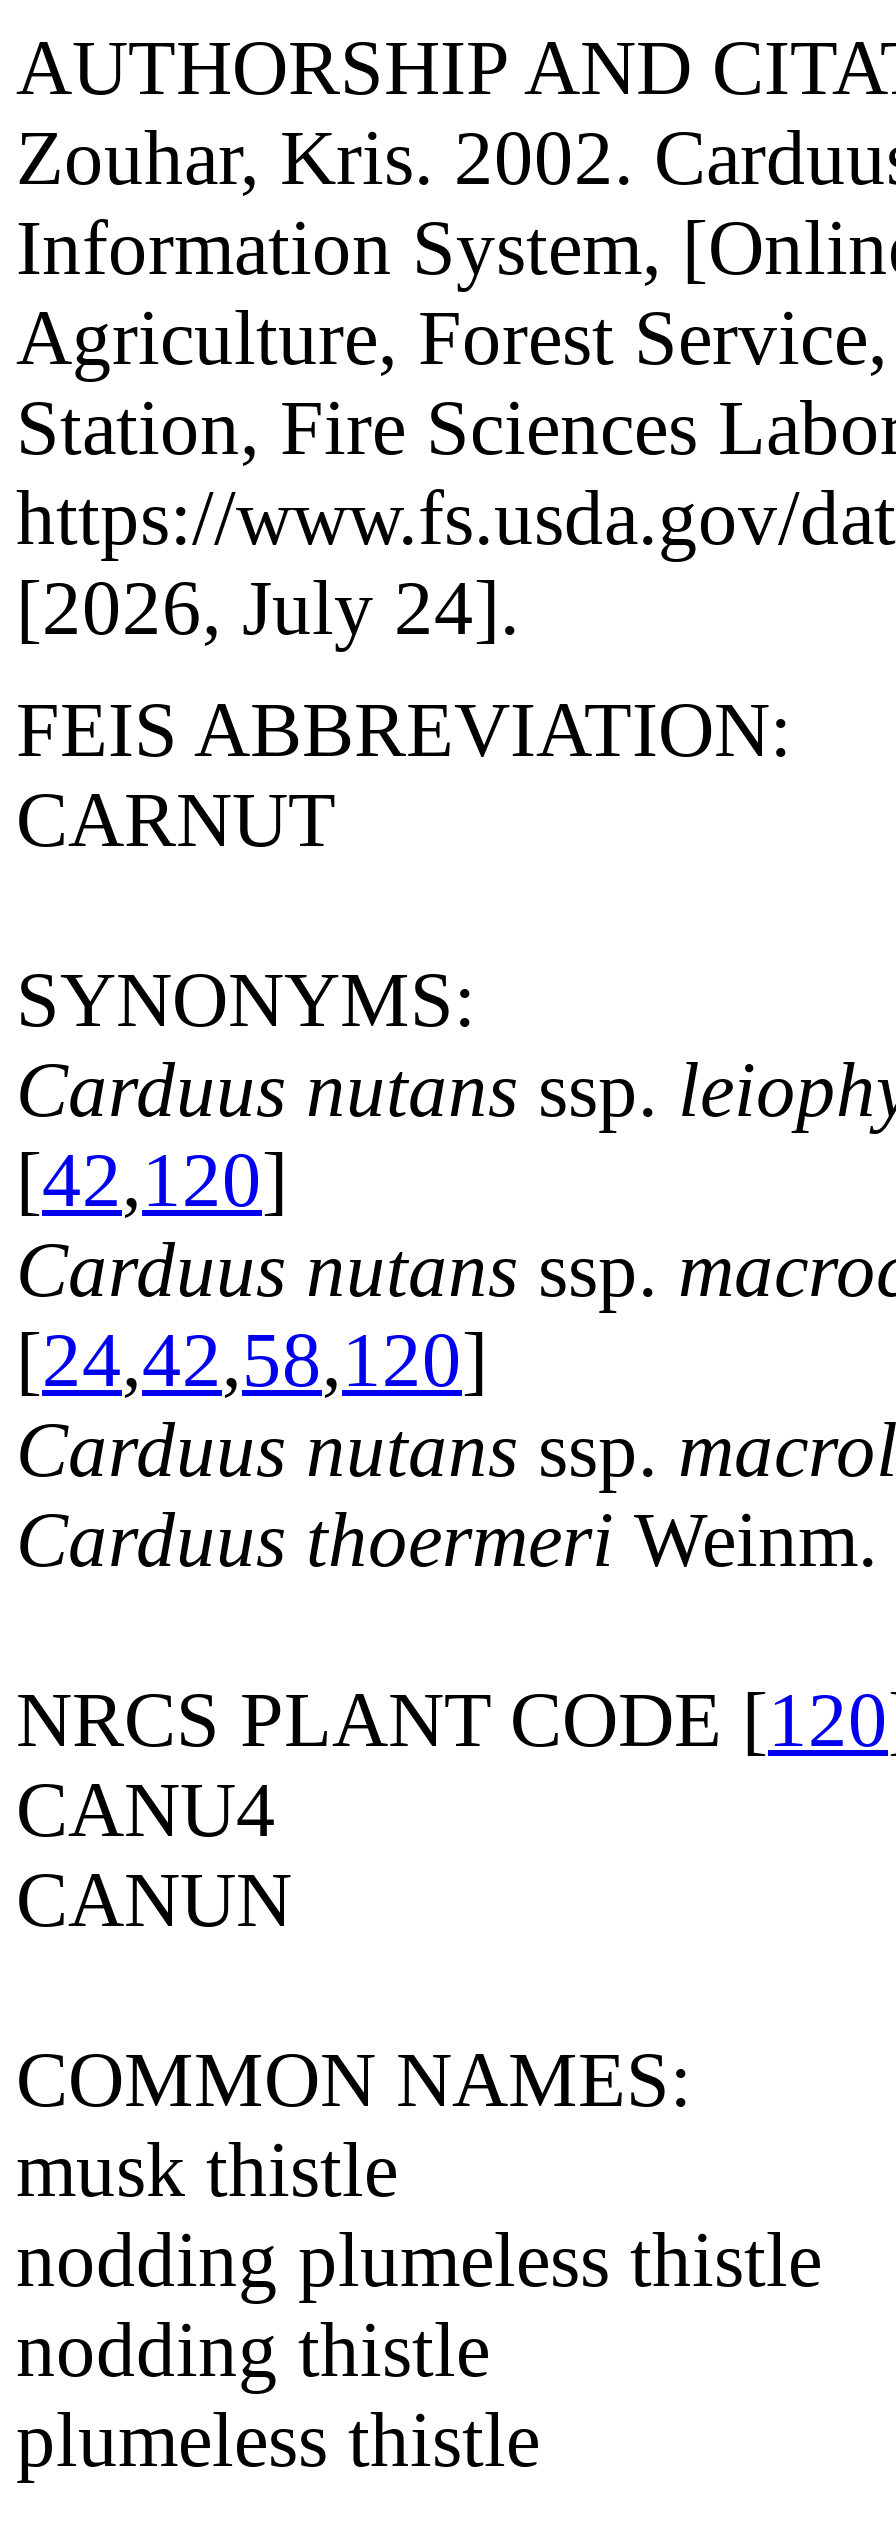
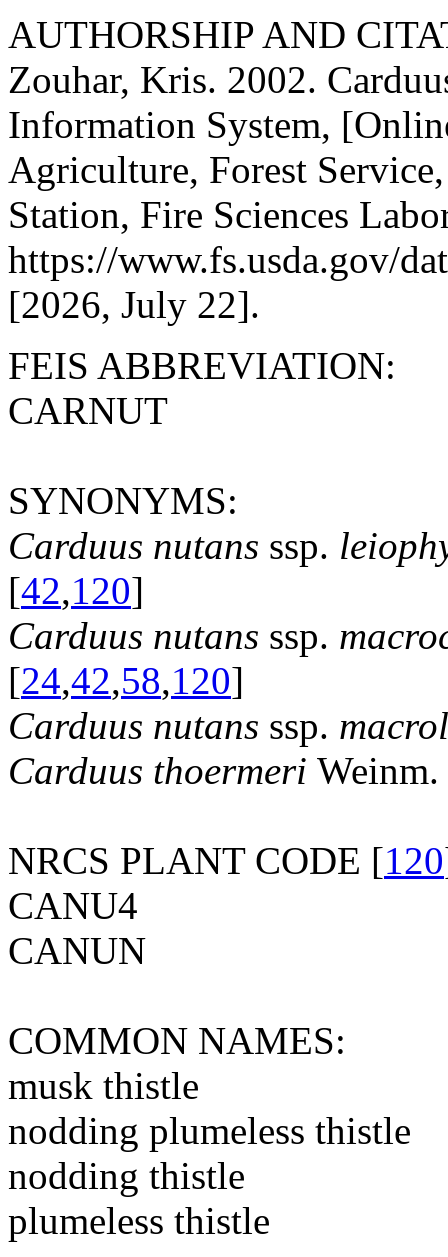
- [2026, July 24].
+ [2026, July 22].
